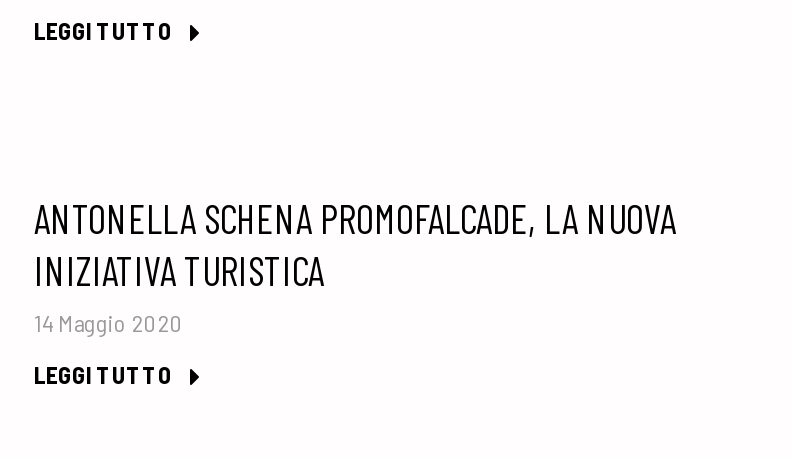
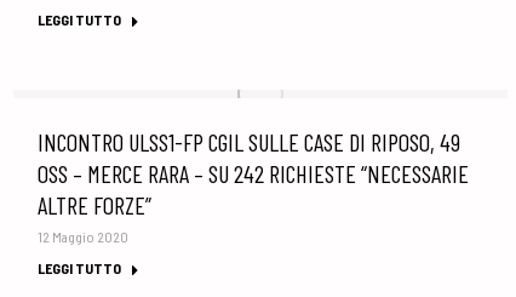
- ANTONELLA SCHENA PROMOFALCADE, LA NUOVA
- INIZIATIVA TURISTICA
- 14 Maggio 2020
+ INCONTRO ULSS1-FP CGIL SULLE CASE DI RIPOSO, 49
+ OSS – MERCE RARA – SU 242 RICHIESTE “NECESSARIE
+ ALTRE FORZE”
+ 12 Maggio 2020
